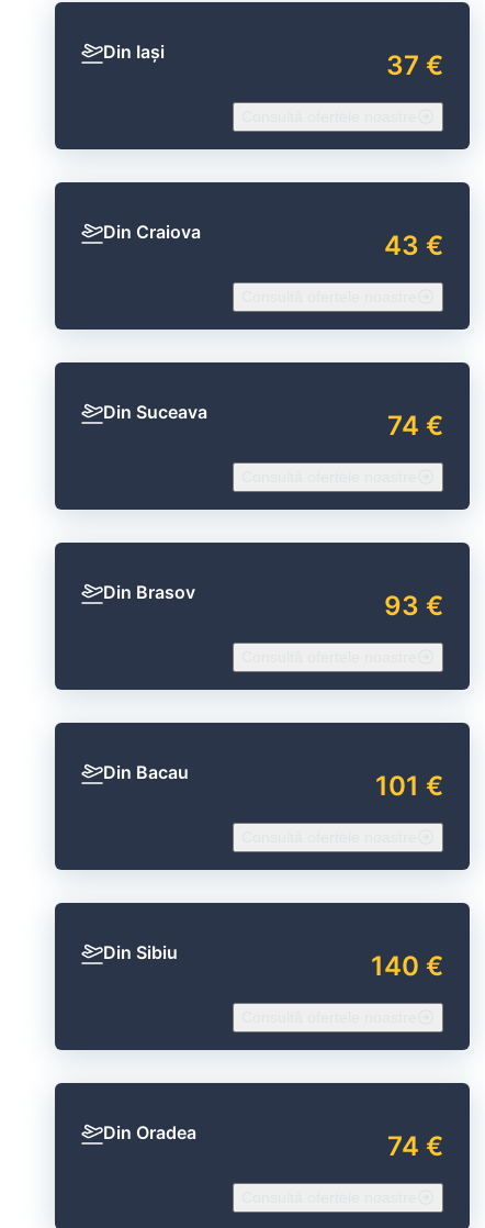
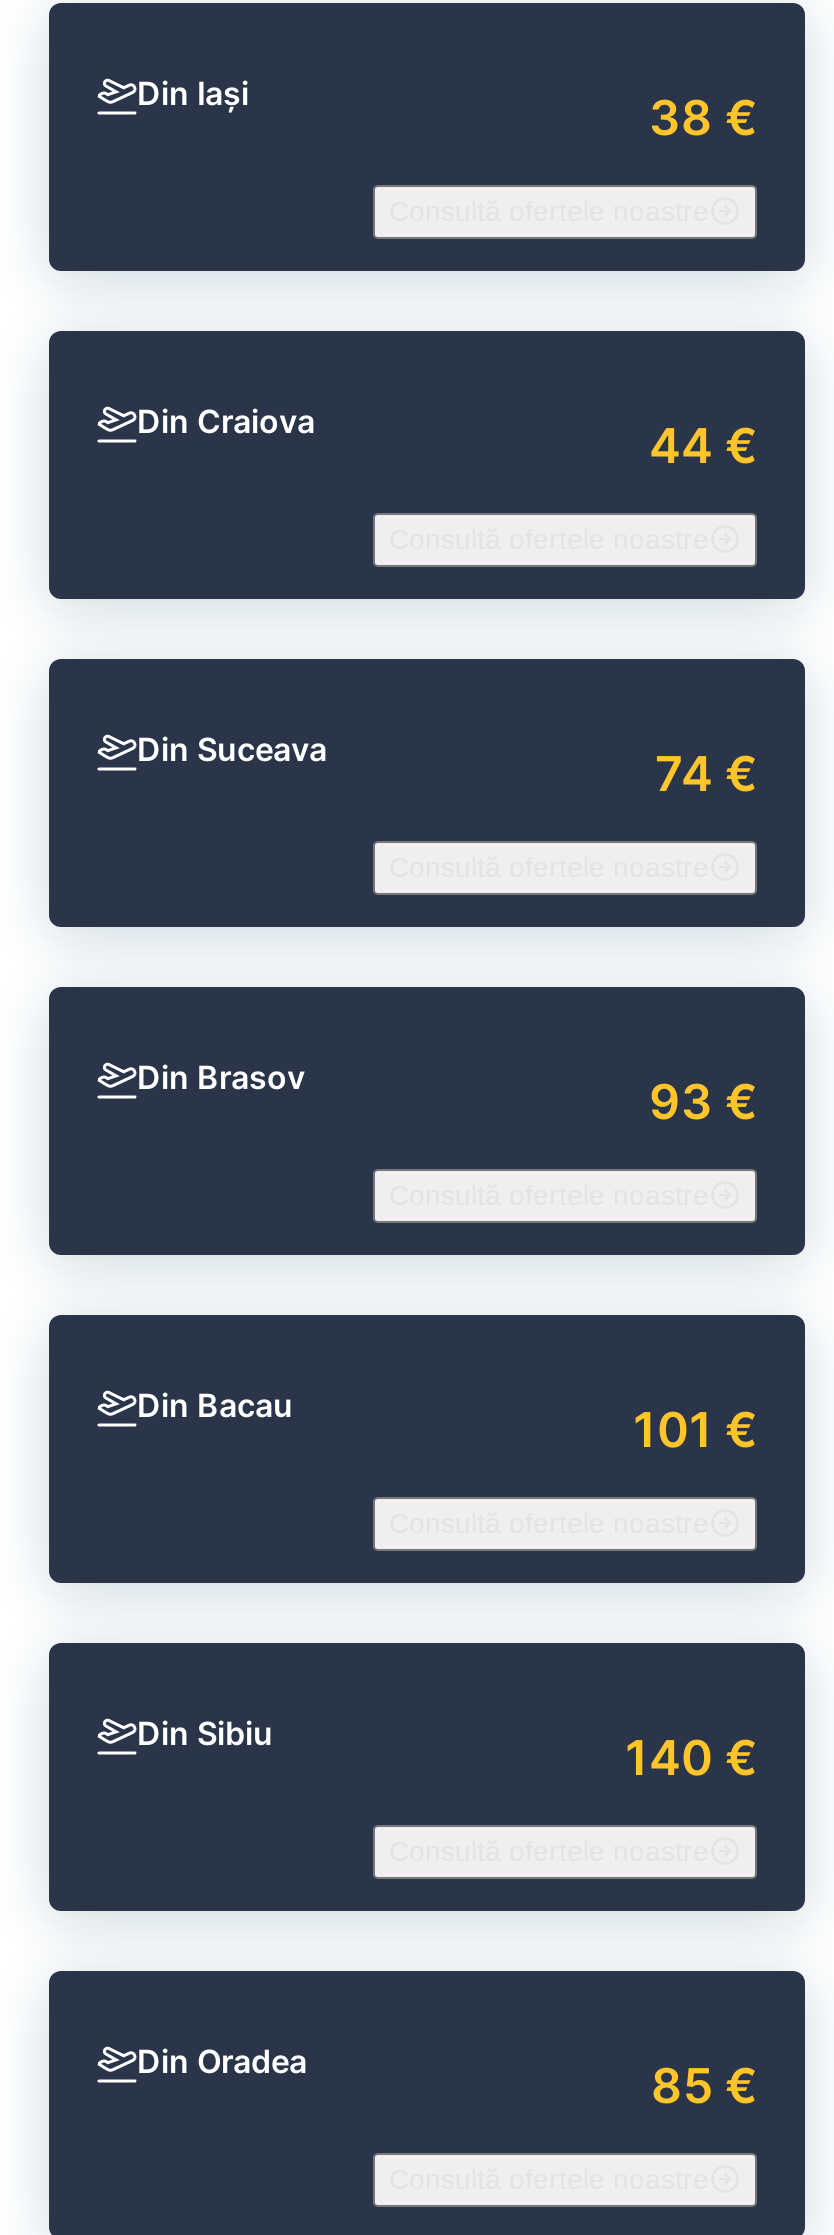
- 37 €
+ 38 €

- 43 €
+ 44 €

- 74 €
+ 85 €
